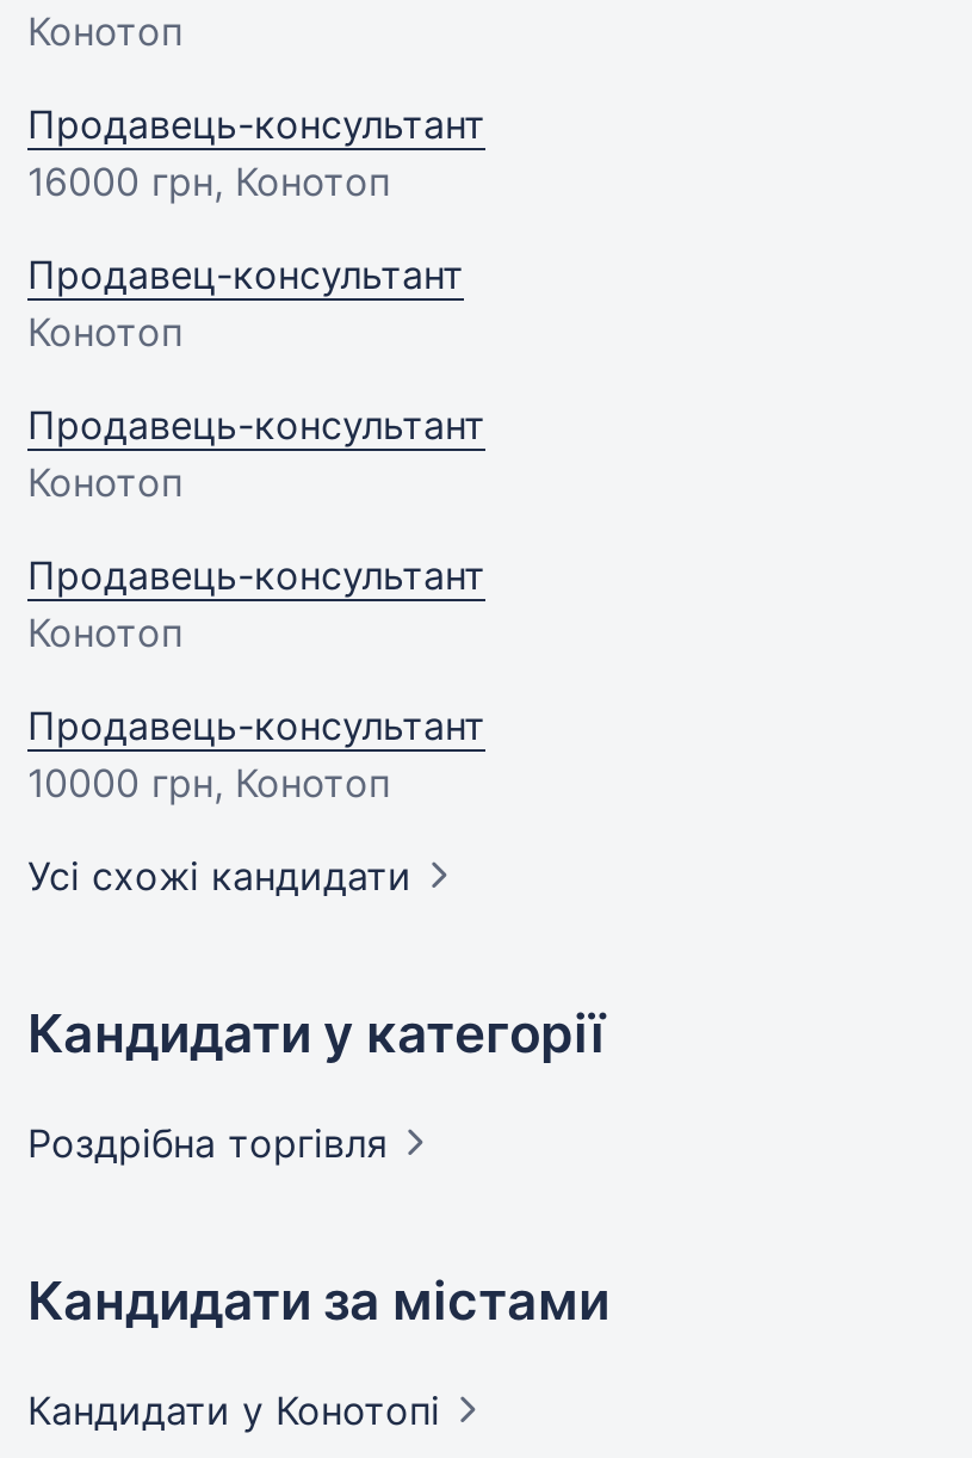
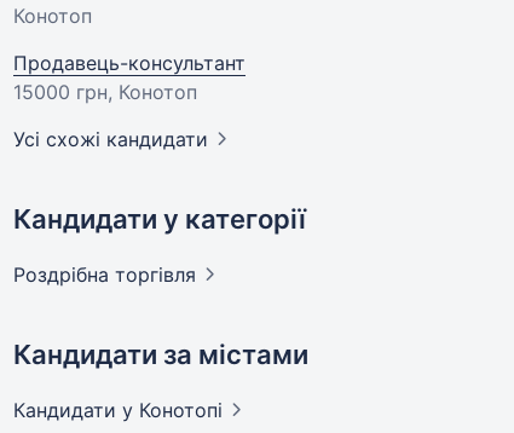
- 16000 грн, Конотоп
- Продавец-консультант
- Конотоп
- Продавець-консультант
- Конотоп
- Продавець-консультант
- Конотоп
- Продавець-консультант
- 10000 грн, Конотоп
+ 15000 грн, Конотоп
